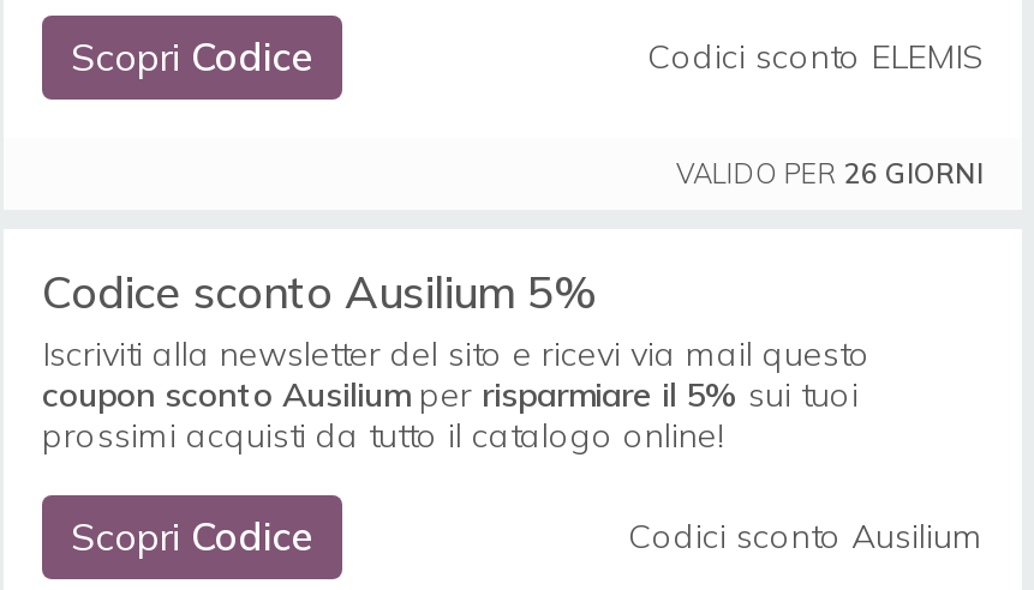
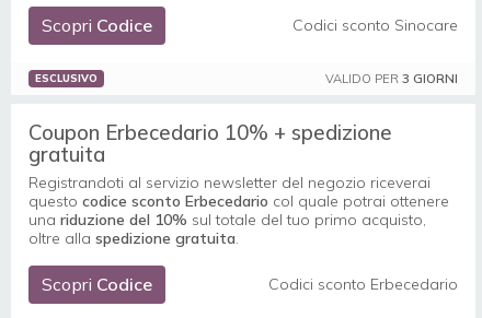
- Codici sconto ELEMIS
+ Codici sconto Sinocare

- VALIDO PER 26 GIORNI
+ ESCLUSIVO
+ VALIDO PER 3 GIORNI

- Codice sconto Ausilium 5%
- Iscriviti alla newsletter del sito e ricevi via mail questo
- coupon sconto Ausilium per risparmiare il 5% sui tuoi
- prossimi acquisti da tutto il catalogo online!
+ Coupon Erbecedario 10% + spedizione
+ gratuita
+ Registrandoti al servizio newsletter del negozio riceverai
+ questo codice sconto Erbecedario col quale potrai ottenere
+ una riduzione del 10% sul totale del tuo primo acquisto,
+ oltre alla spedizione gratuita.

- Codici sconto Ausilium
+ Codici sconto Erbecedario
